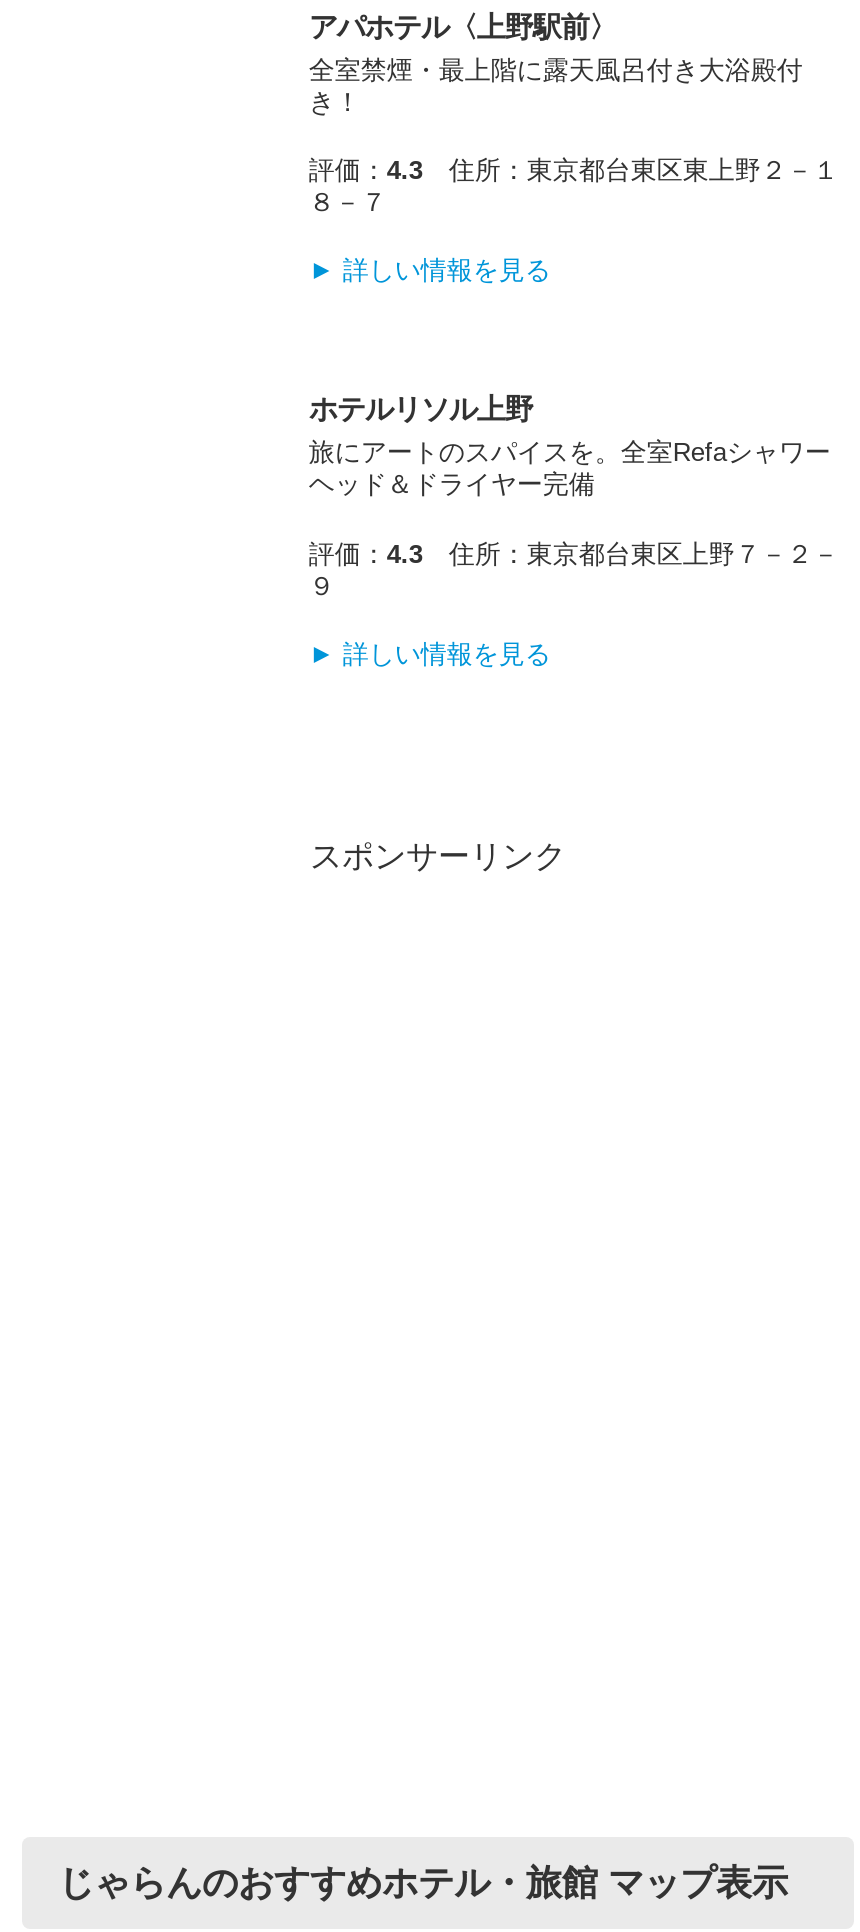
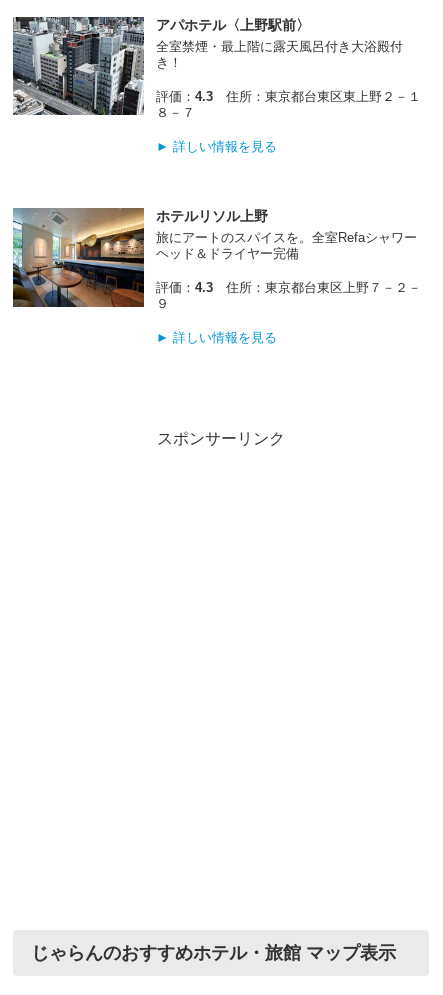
+ [image]

+ [image]
